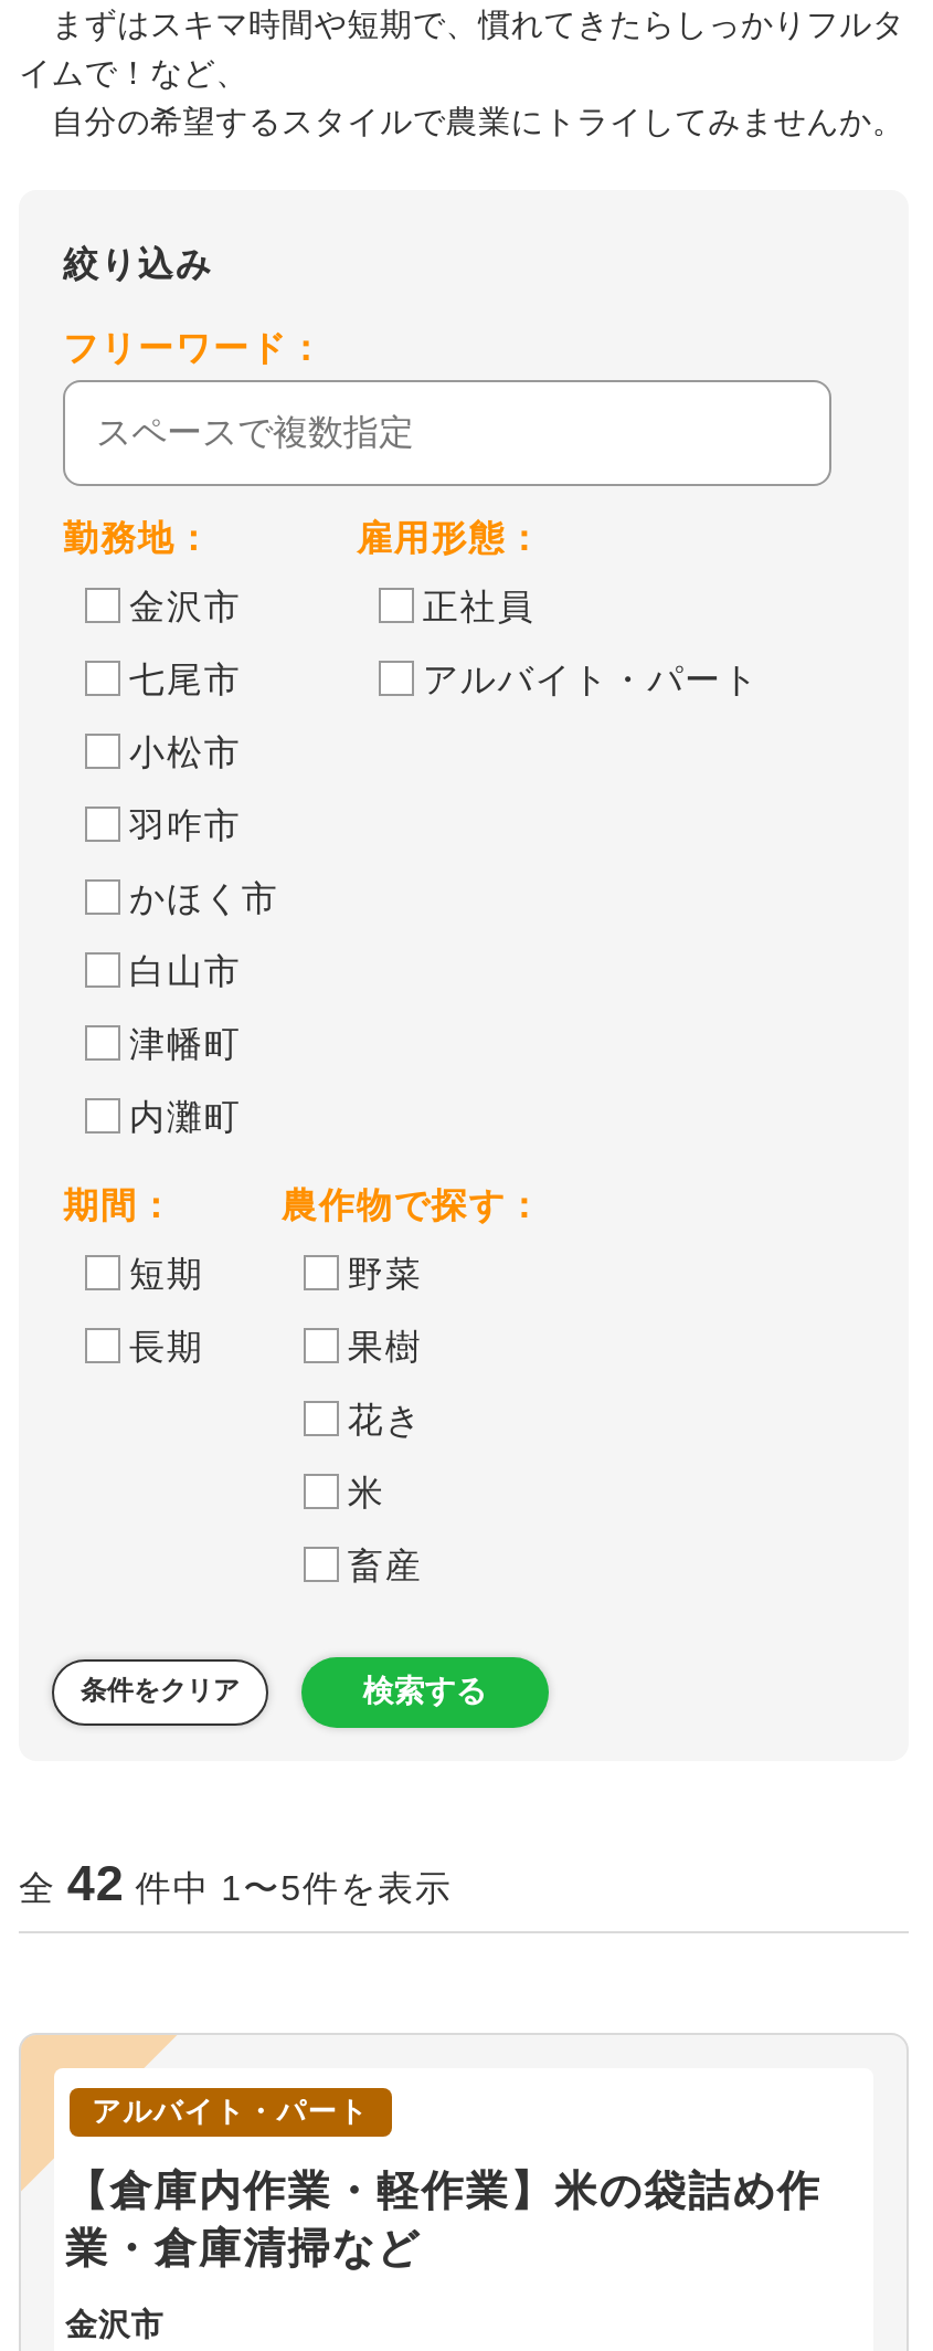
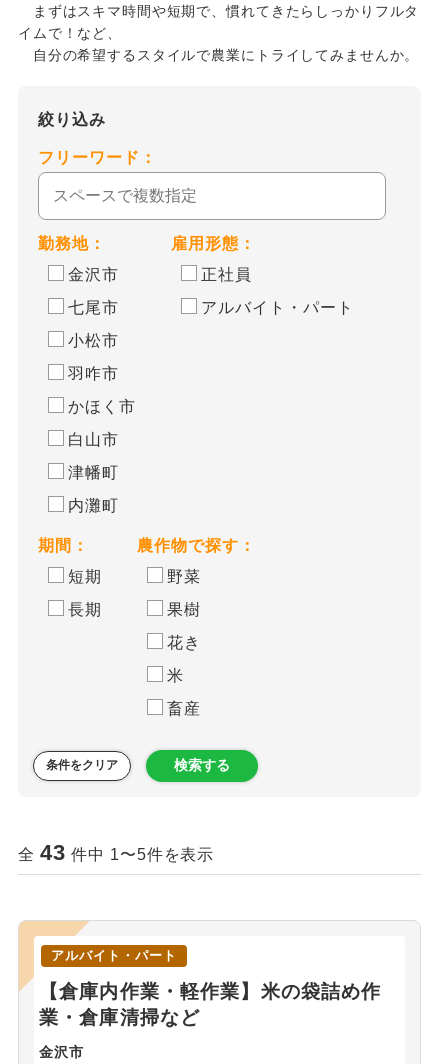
- 全42件中 1〜5件を表示
+ 全43件中 1〜5件を表示
